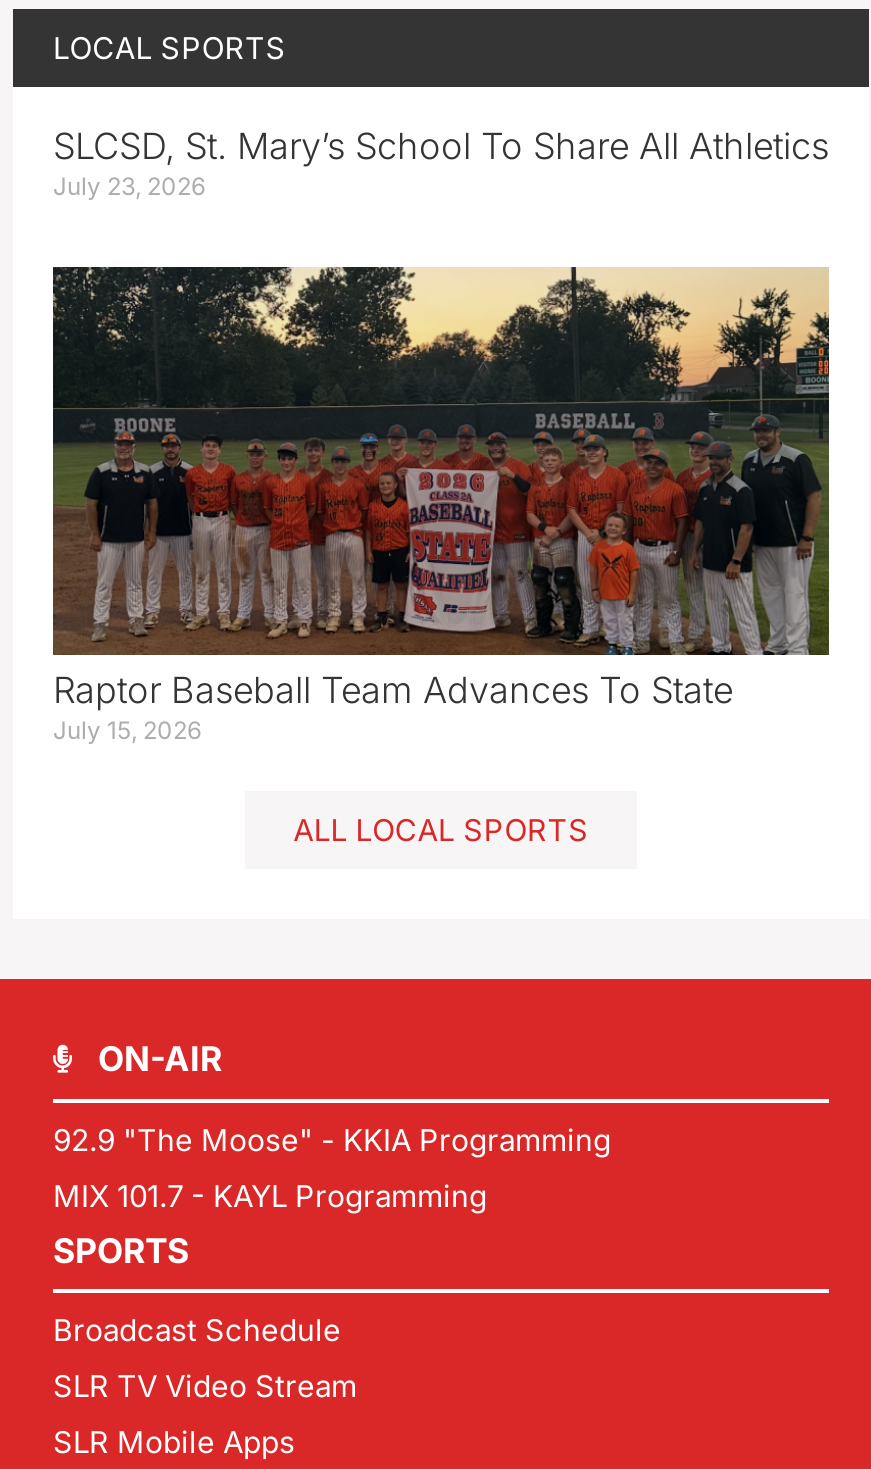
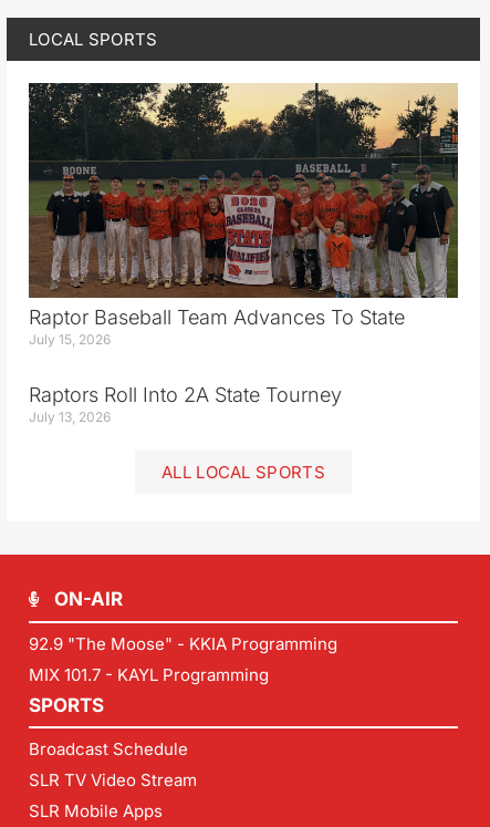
- SLCSD, St. Mary’s School To Share All Athletics
- July 23, 2026

moved up: [image] | Raptor Baseball Team Advances To State | July 15, 2026

+ Raptors Roll Into 2A State Tourney
+ July 13, 2026
